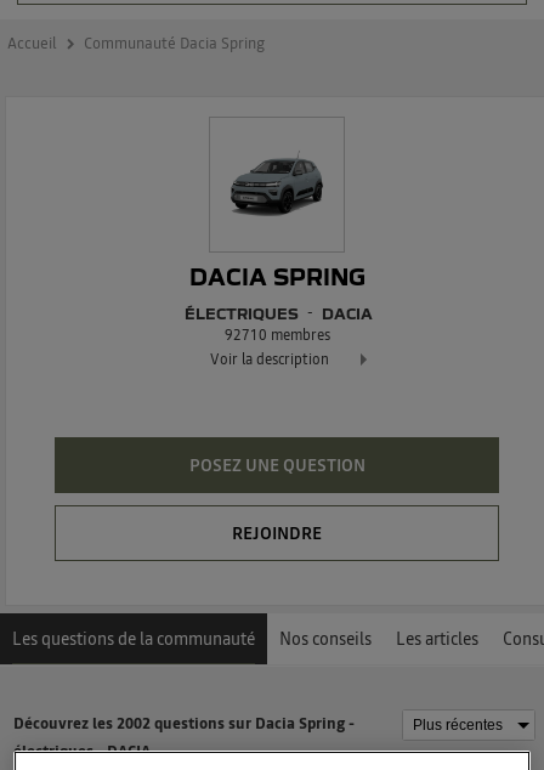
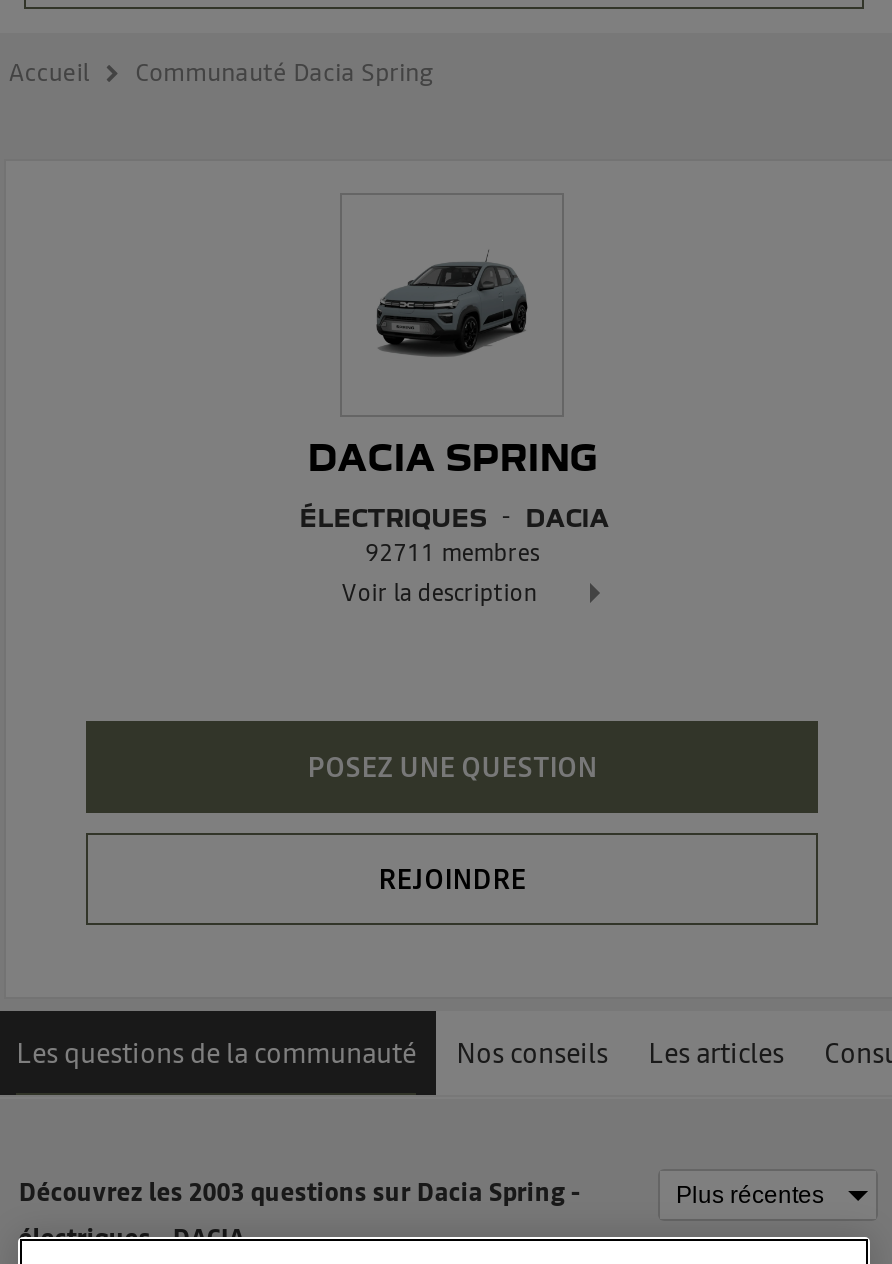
- 92710 membres
+ 92711 membres

- Découvrez les 2002 questions sur Dacia Spring -
+ Découvrez les 2003 questions sur Dacia Spring -
